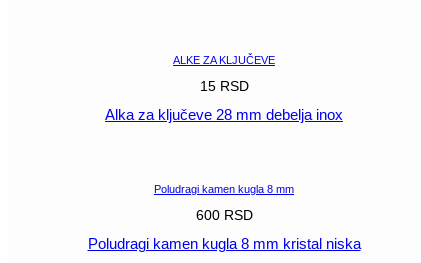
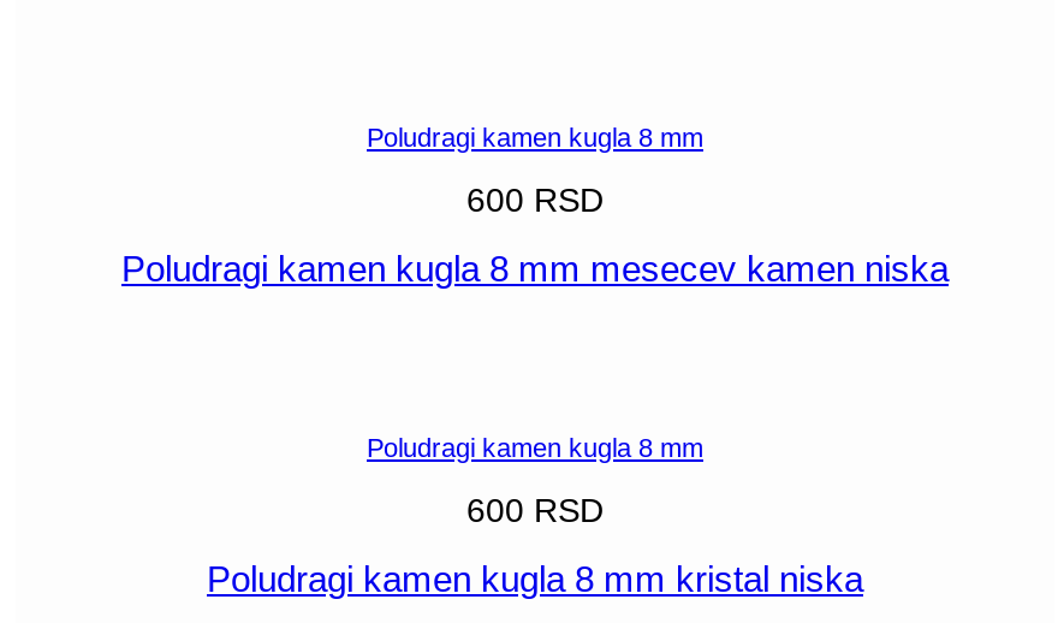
- ALKE ZA KLJUČEVE
+ Poludragi kamen kugla 8 mm

- 15 RSD
+ 600 RSD

- Alka za ključeve 28 mm debelja inox
+ Poludragi kamen kugla 8 mm mesecev kamen niska
